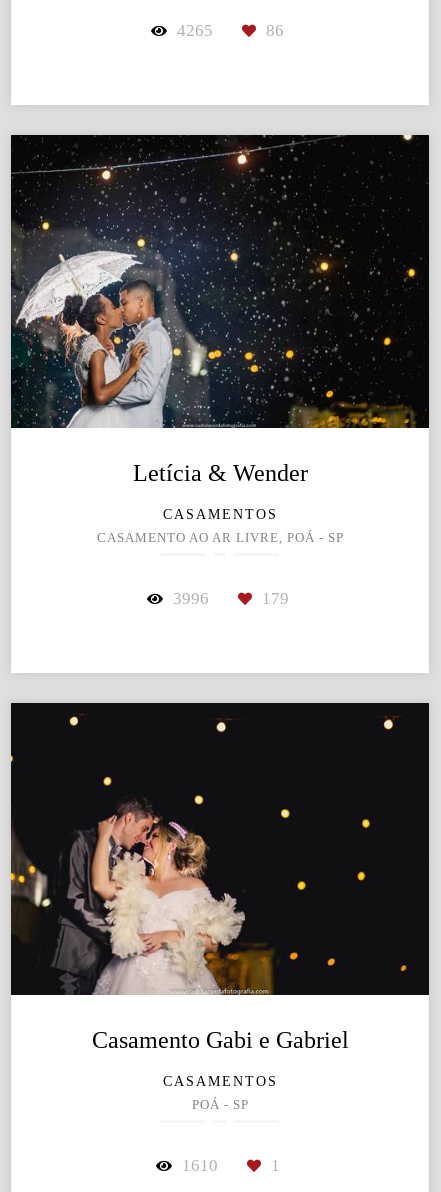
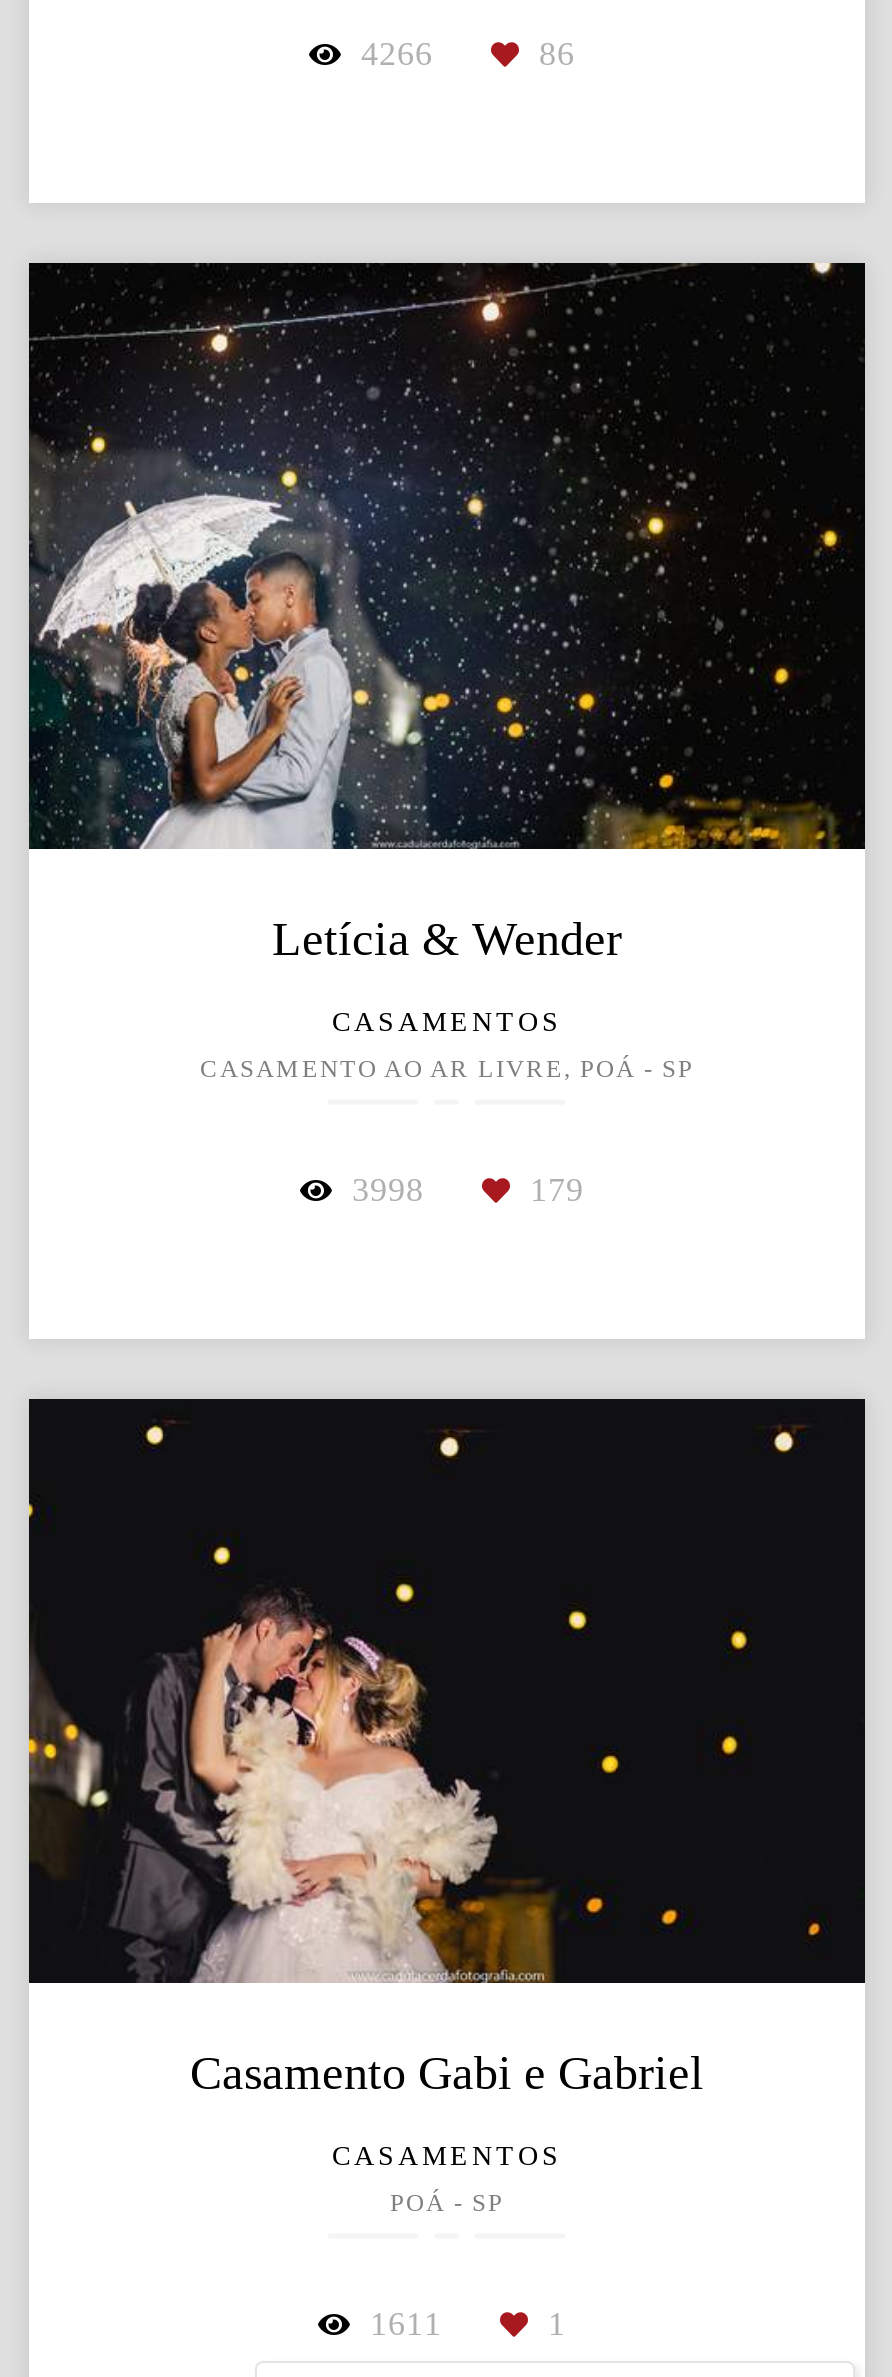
- 4265
+ 4266

- 3996
+ 3998

- 1610
+ 1611
